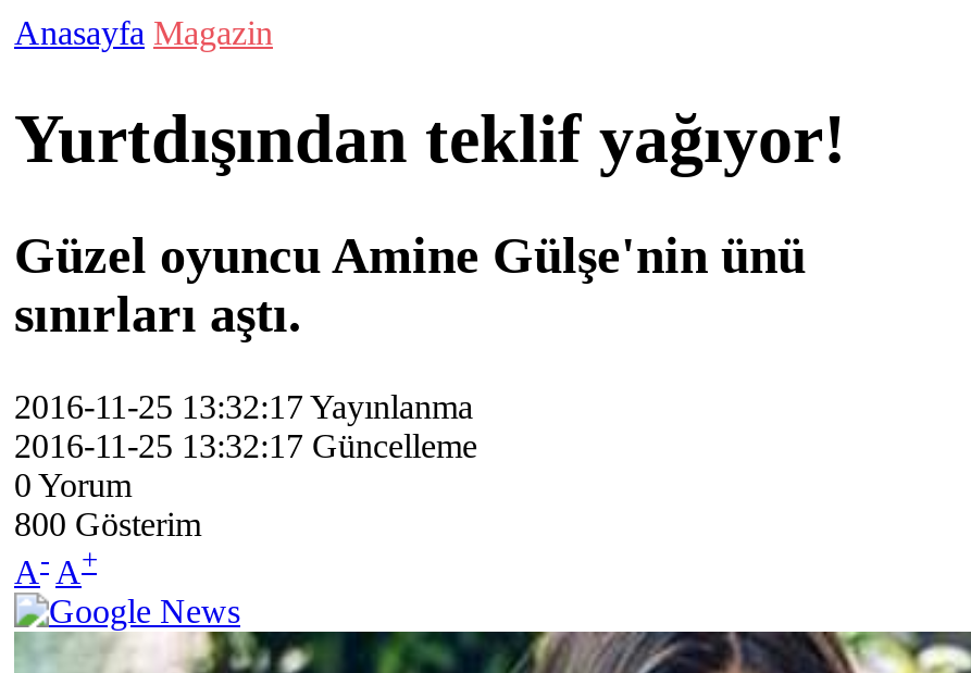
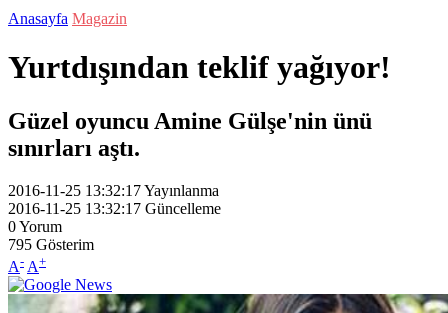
- 800 Gösterim
+ 795 Gösterim
